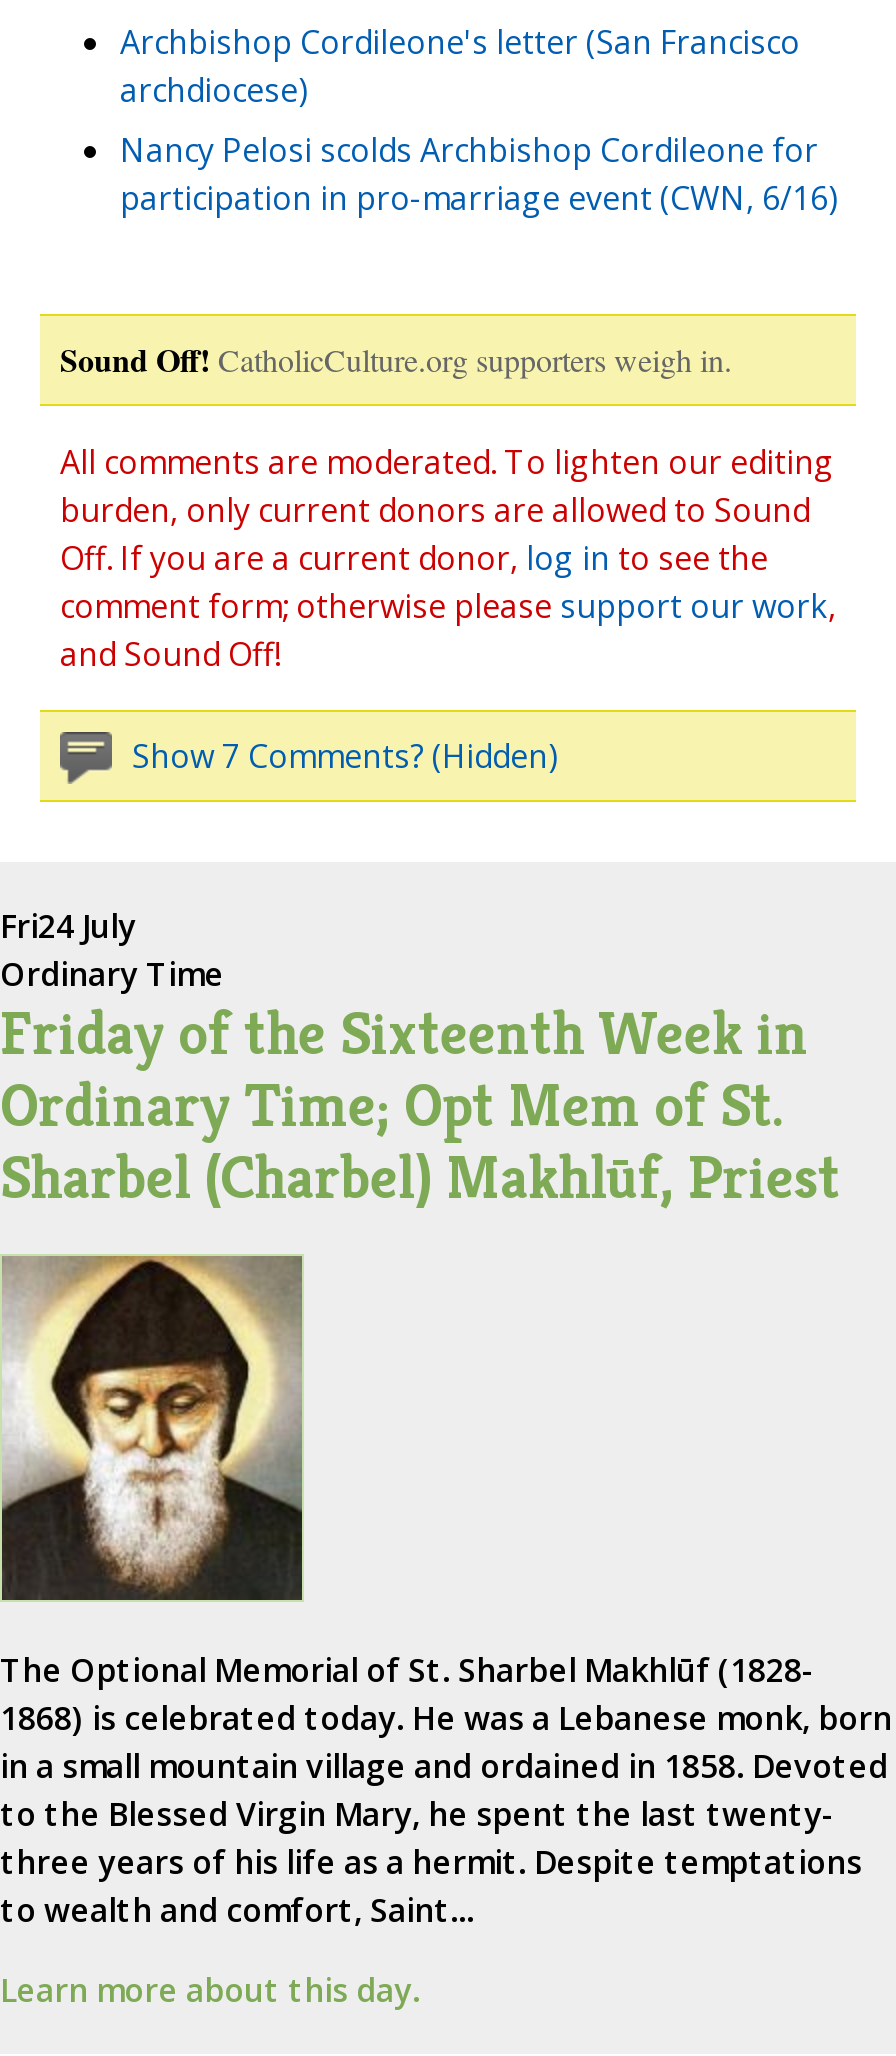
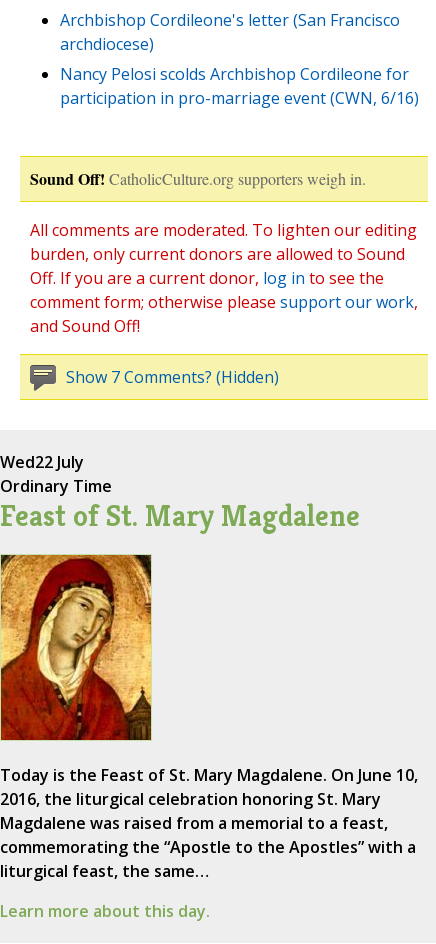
- Fri24 July
+ Wed22 July

- Friday of the Sixteenth Week in
- Ordinary Time; Opt Mem of St.
- Sharbel (Charbel) Makhlūf, Priest
+ Feast of St. Mary Magdalene

- [image]
+ [image]

- The Optional Memorial of St. Sharbel Makhlūf (1828-
- 1868) is celebrated today. He was a Lebanese monk, born
- in a small mountain village and ordained in 1858. Devoted
- to the Blessed Virgin Mary, he spent the last twenty-
- three years of his life as a hermit. Despite temptations
- to wealth and comfort, Saint…
+ Today is the Feast of St. Mary Magdalene. On June 10,
+ 2016, the liturgical celebration honoring St. Mary
+ Magdalene was raised from a memorial to a feast,
+ commemorating the “Apostle to the Apostles” with a
+ liturgical feast, the same…
